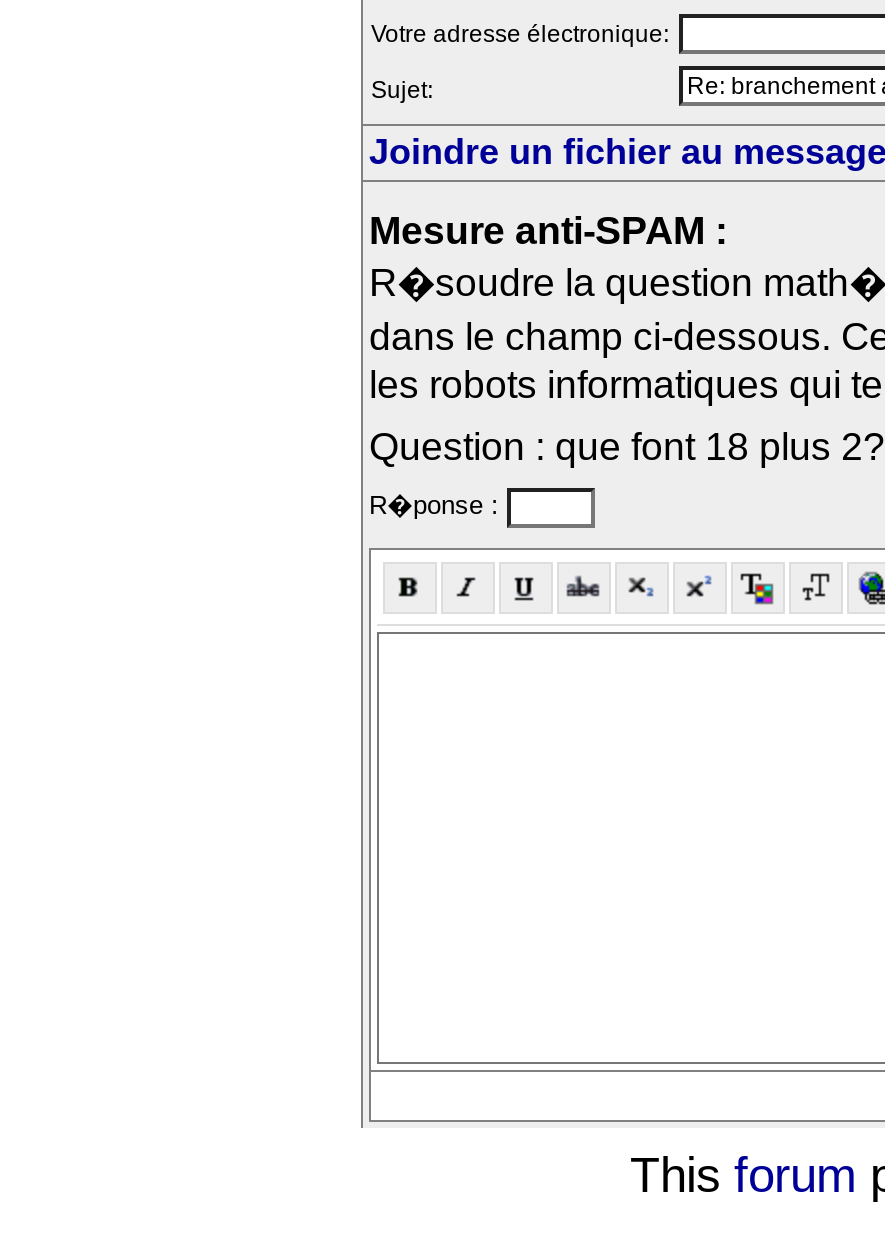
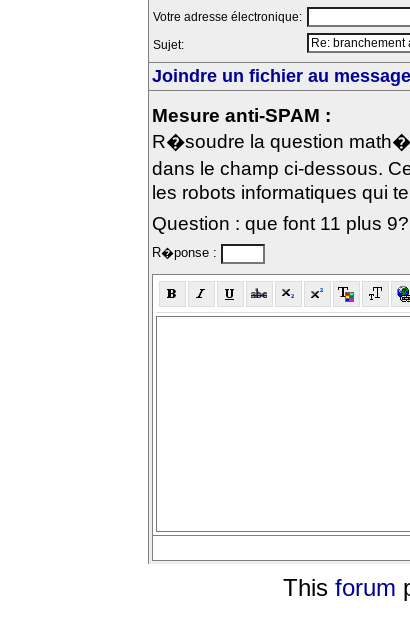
- Question : que font 18 plus 2?
+ Question : que font 11 plus 9?
